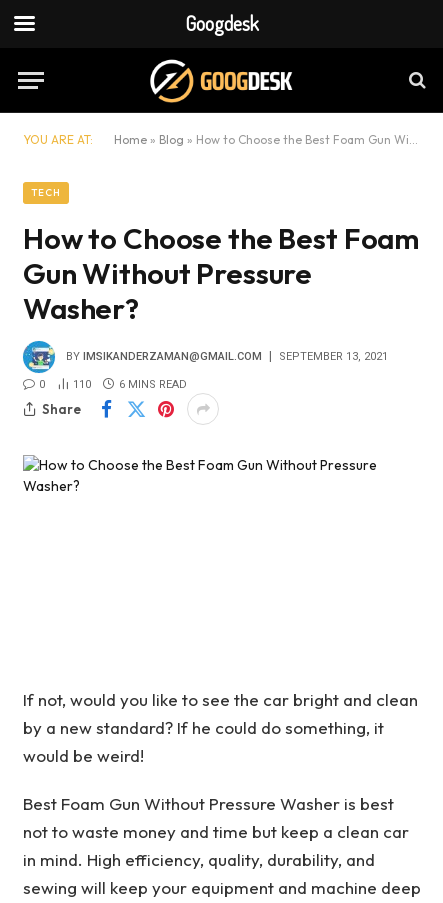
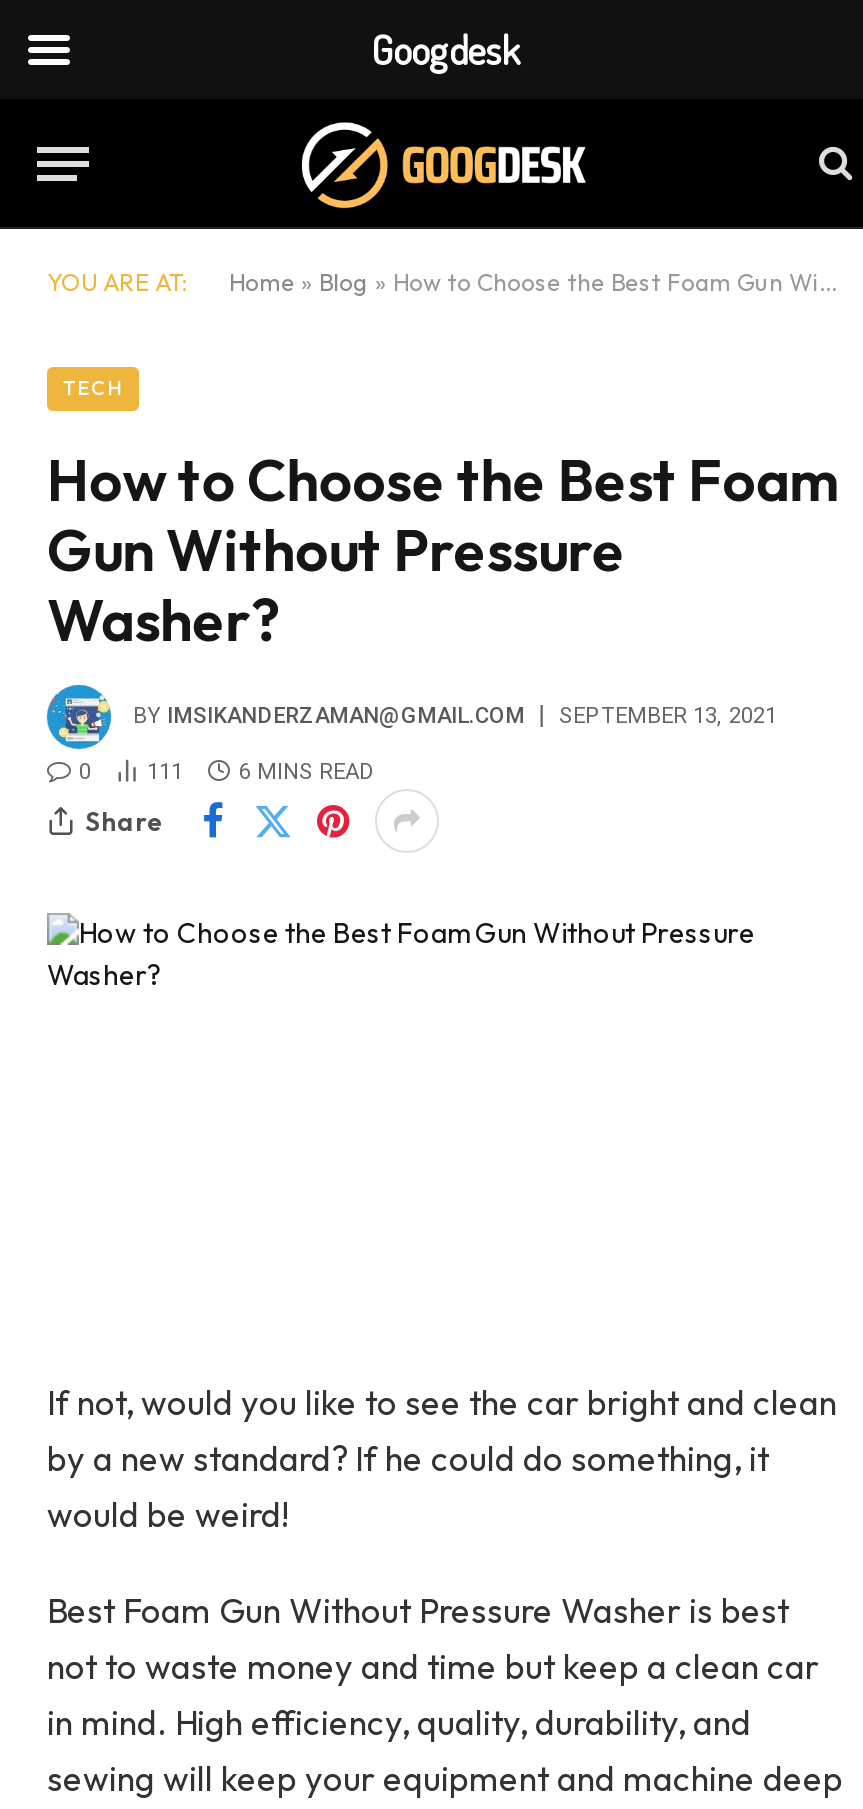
- 110
+ 111
